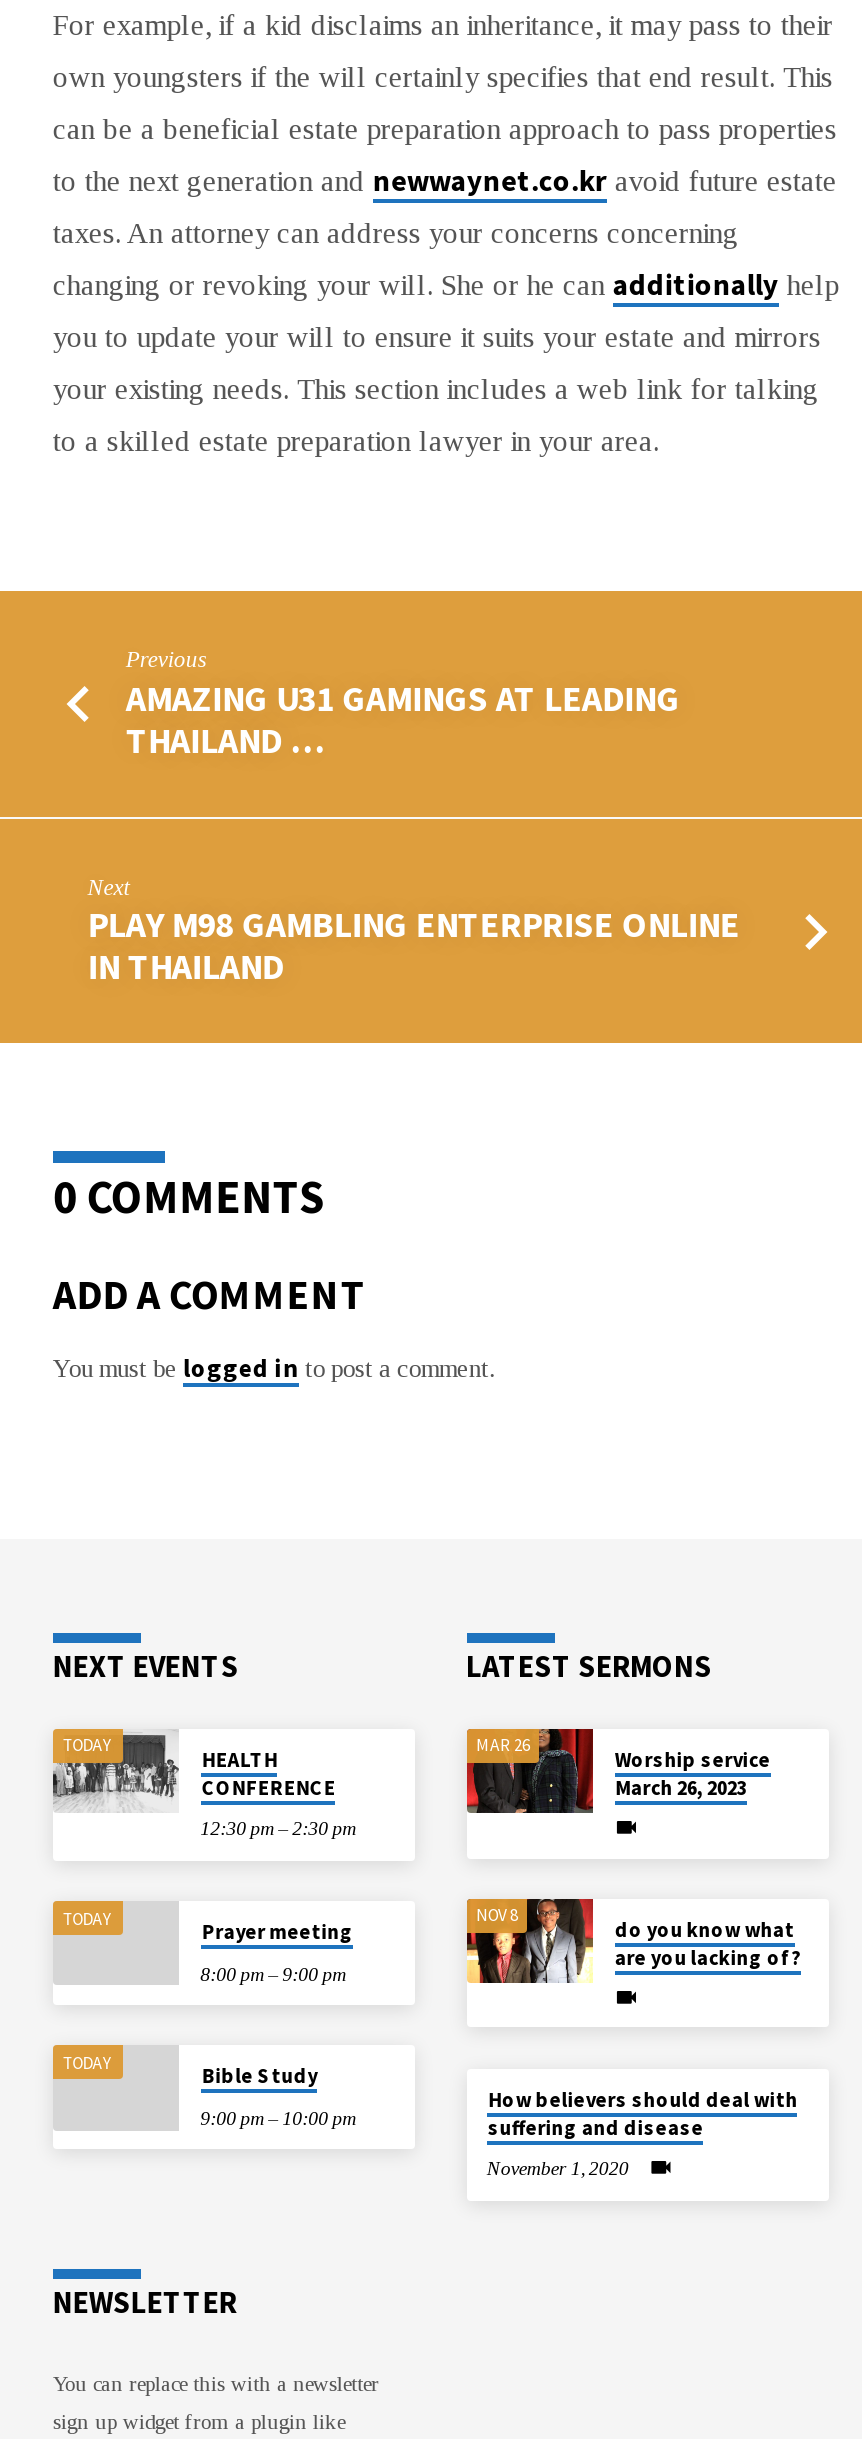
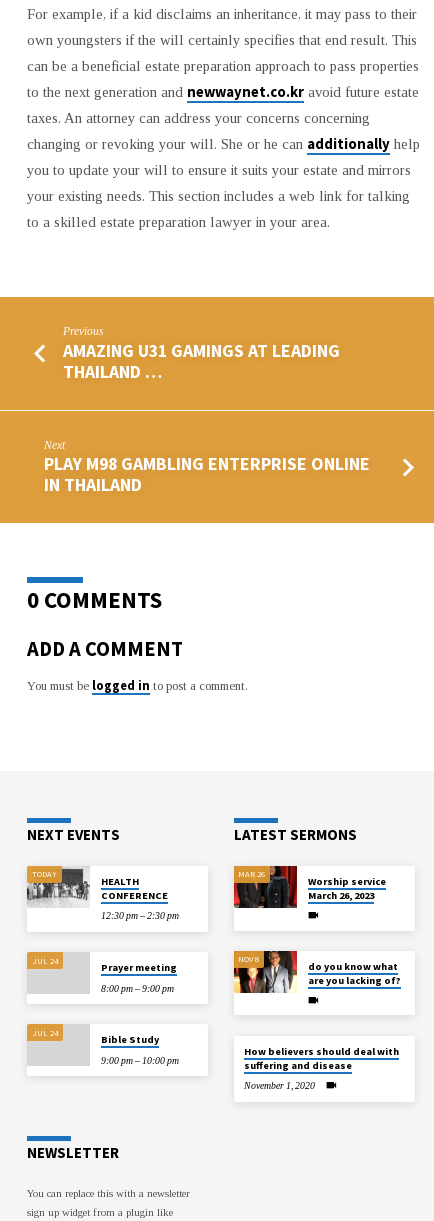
- TODAY
+ JUL 24

- TODAY
+ JUL 24
